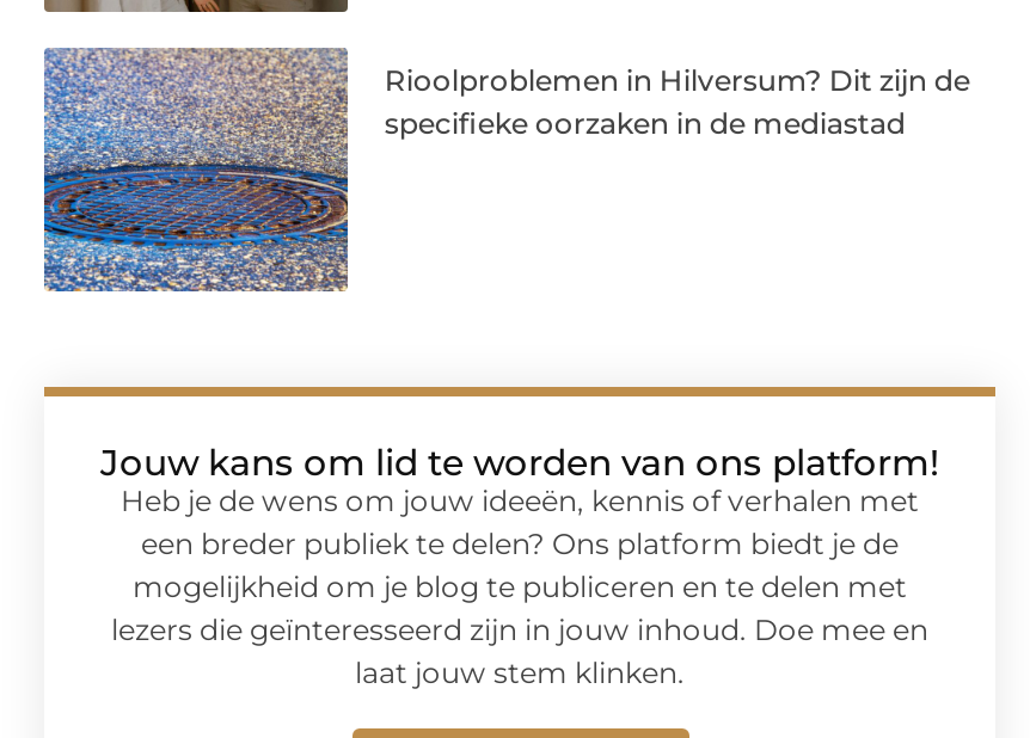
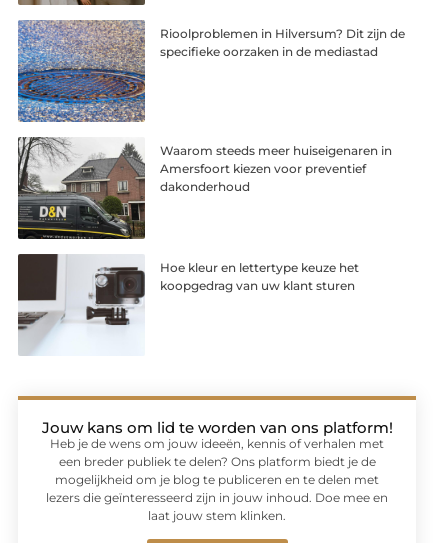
+ [image]
+ Waarom steeds meer huiseigenaren in
+ Amersfoort kiezen voor preventief
+ dakonderhoud

+ [image]
+ Hoe kleur en lettertype keuze het
+ koopgedrag van uw klant sturen
